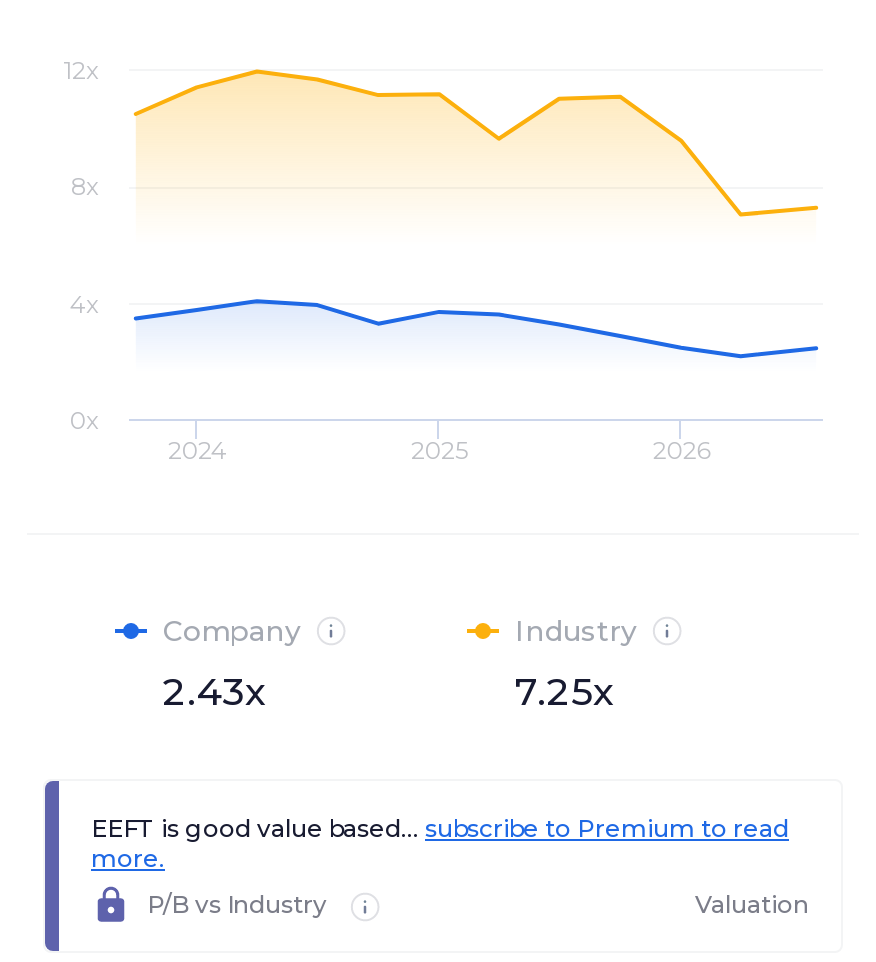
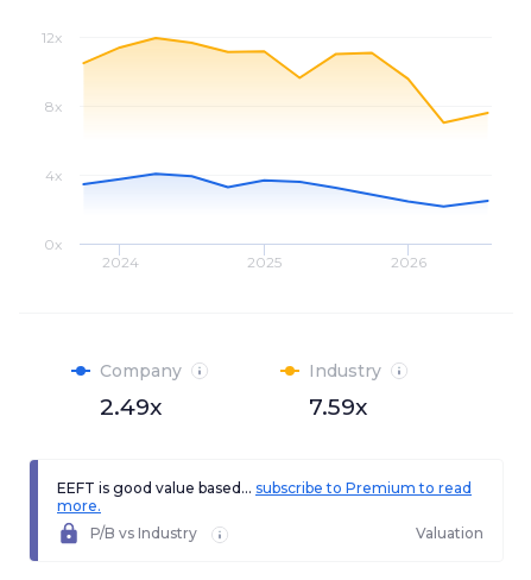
- 2.43x
+ 2.49x

- 7.25x
+ 7.59x
